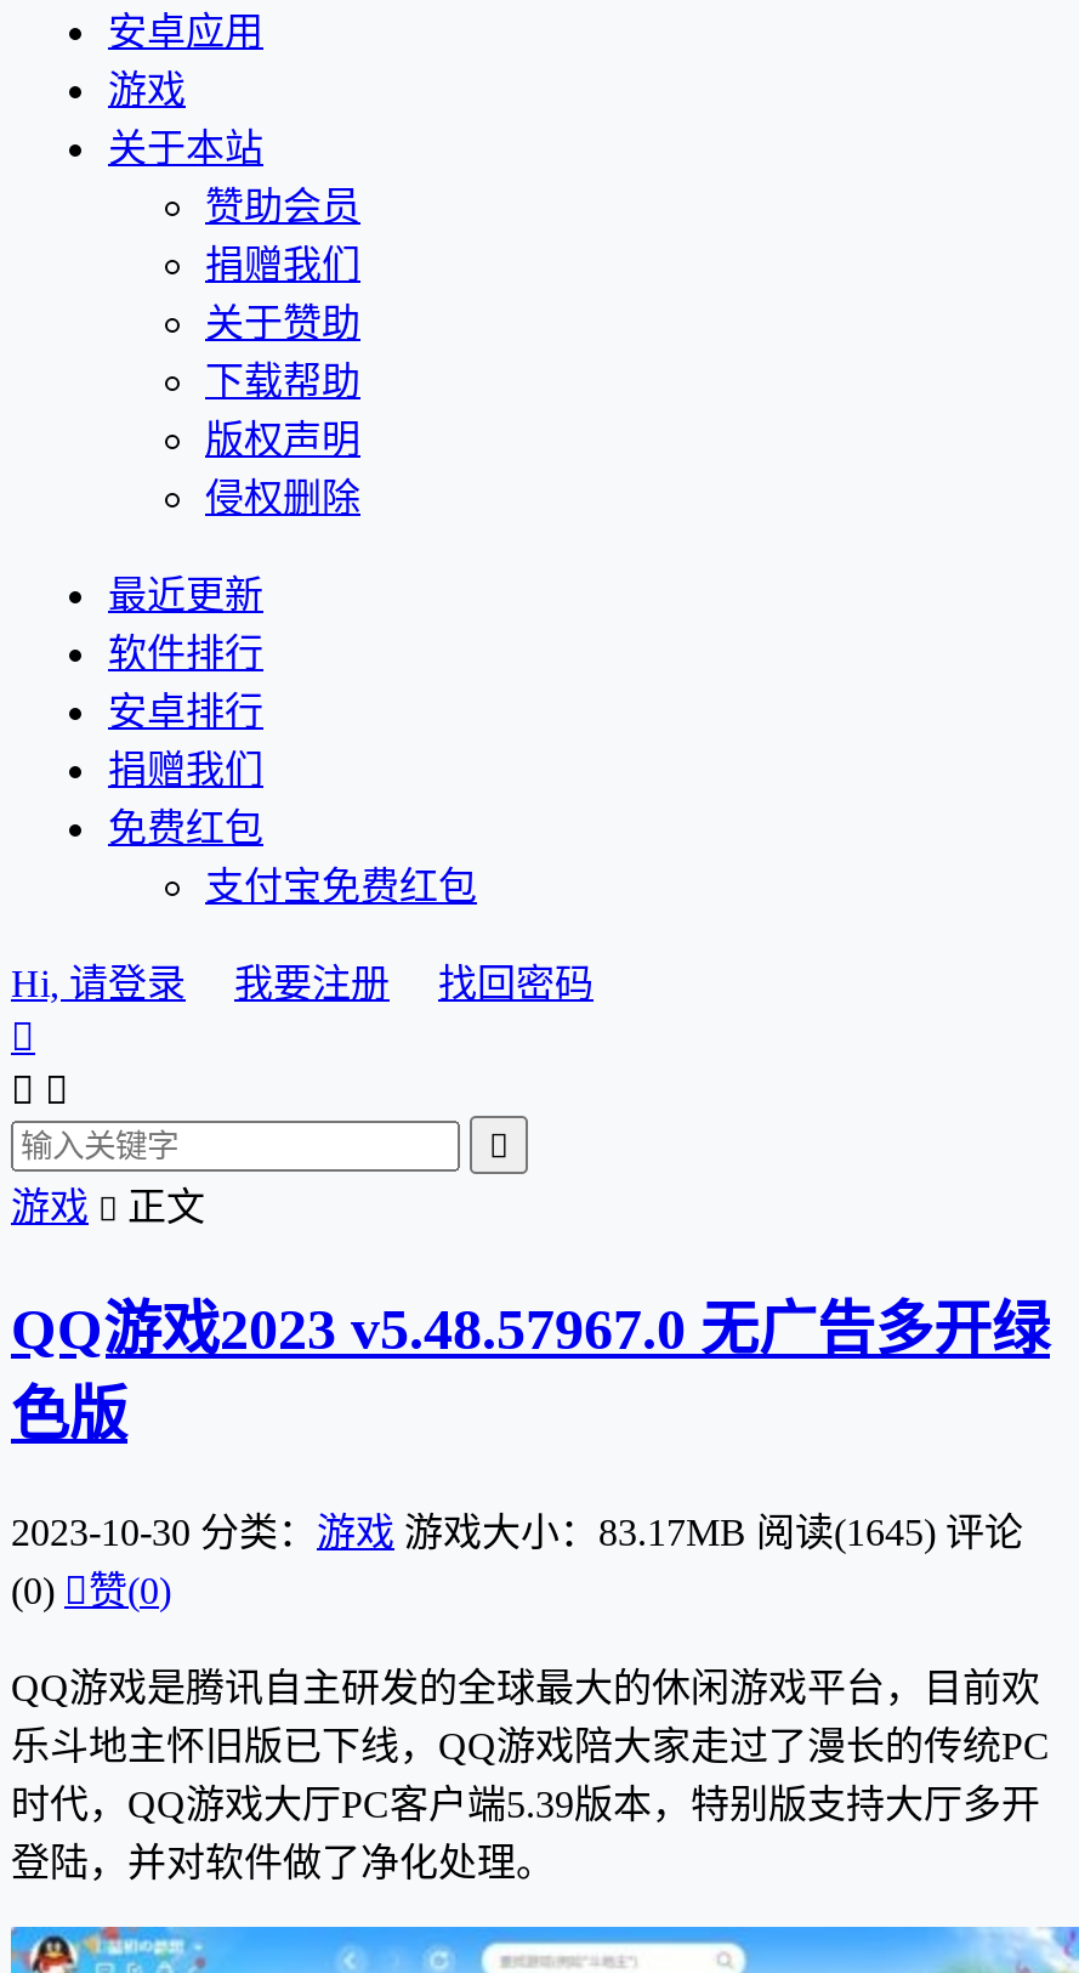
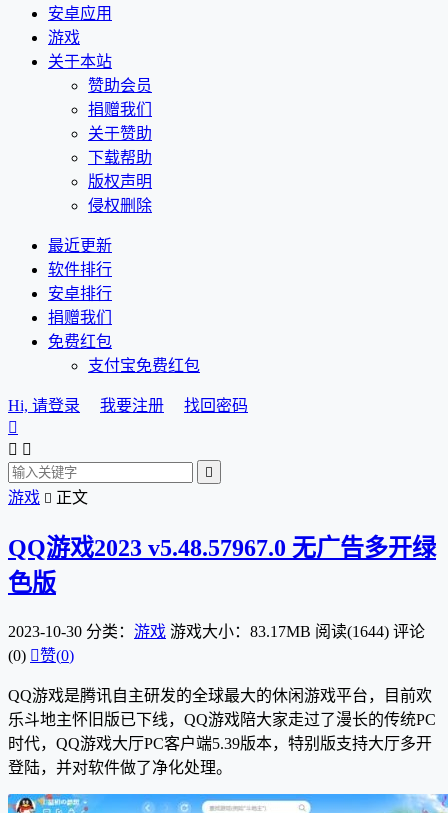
- 2023-10-30 分类：游戏 游戏大小：83.17MB 阅读(1645) 评论
+ 2023-10-30 分类：游戏 游戏大小：83.17MB 阅读(1644) 评论
